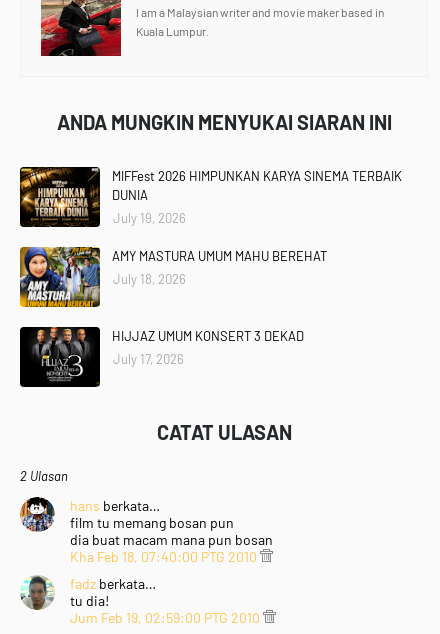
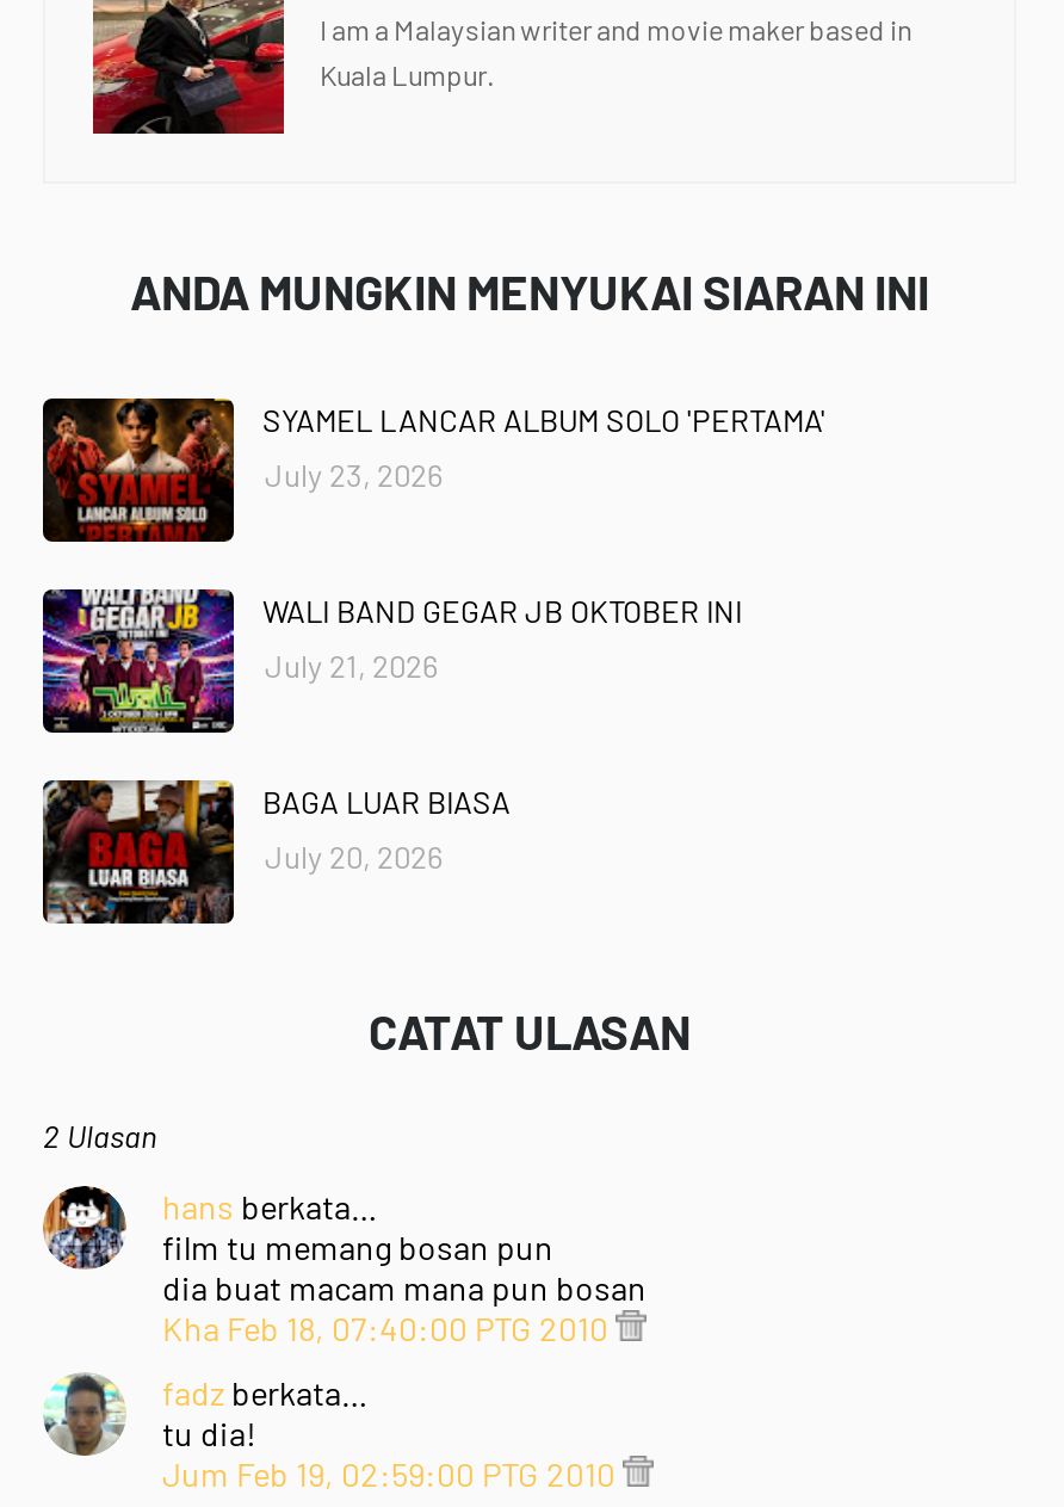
- [image]
- MIFFest 2026 HIMPUNKAN KARYA SINEMA TERBAIK
- DUNIA
- July 19, 2026
+ [image]
+ SYAMEL LANCAR ALBUM SOLO 'PERTAMA'
+ July 23, 2026

- [image]
- AMY MASTURA UMUM MAHU BEREHAT
- July 18, 2026
+ [image]
+ WALI BAND GEGAR JB OKTOBER INI
+ July 21, 2026

- [image]
- HIJJAZ UMUM KONSERT 3 DEKAD
- July 17, 2026
+ [image]
+ BAGA LUAR BIASA
+ July 20, 2026
